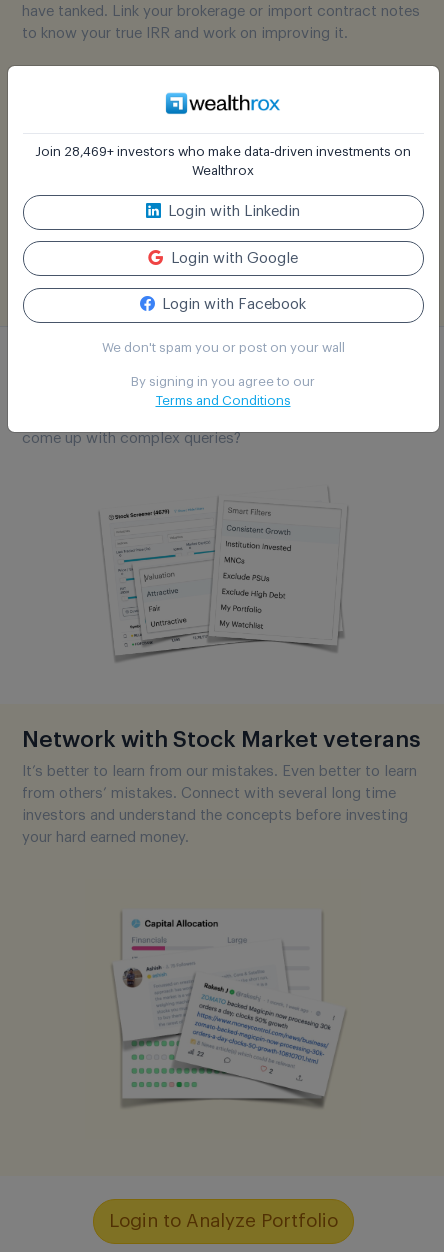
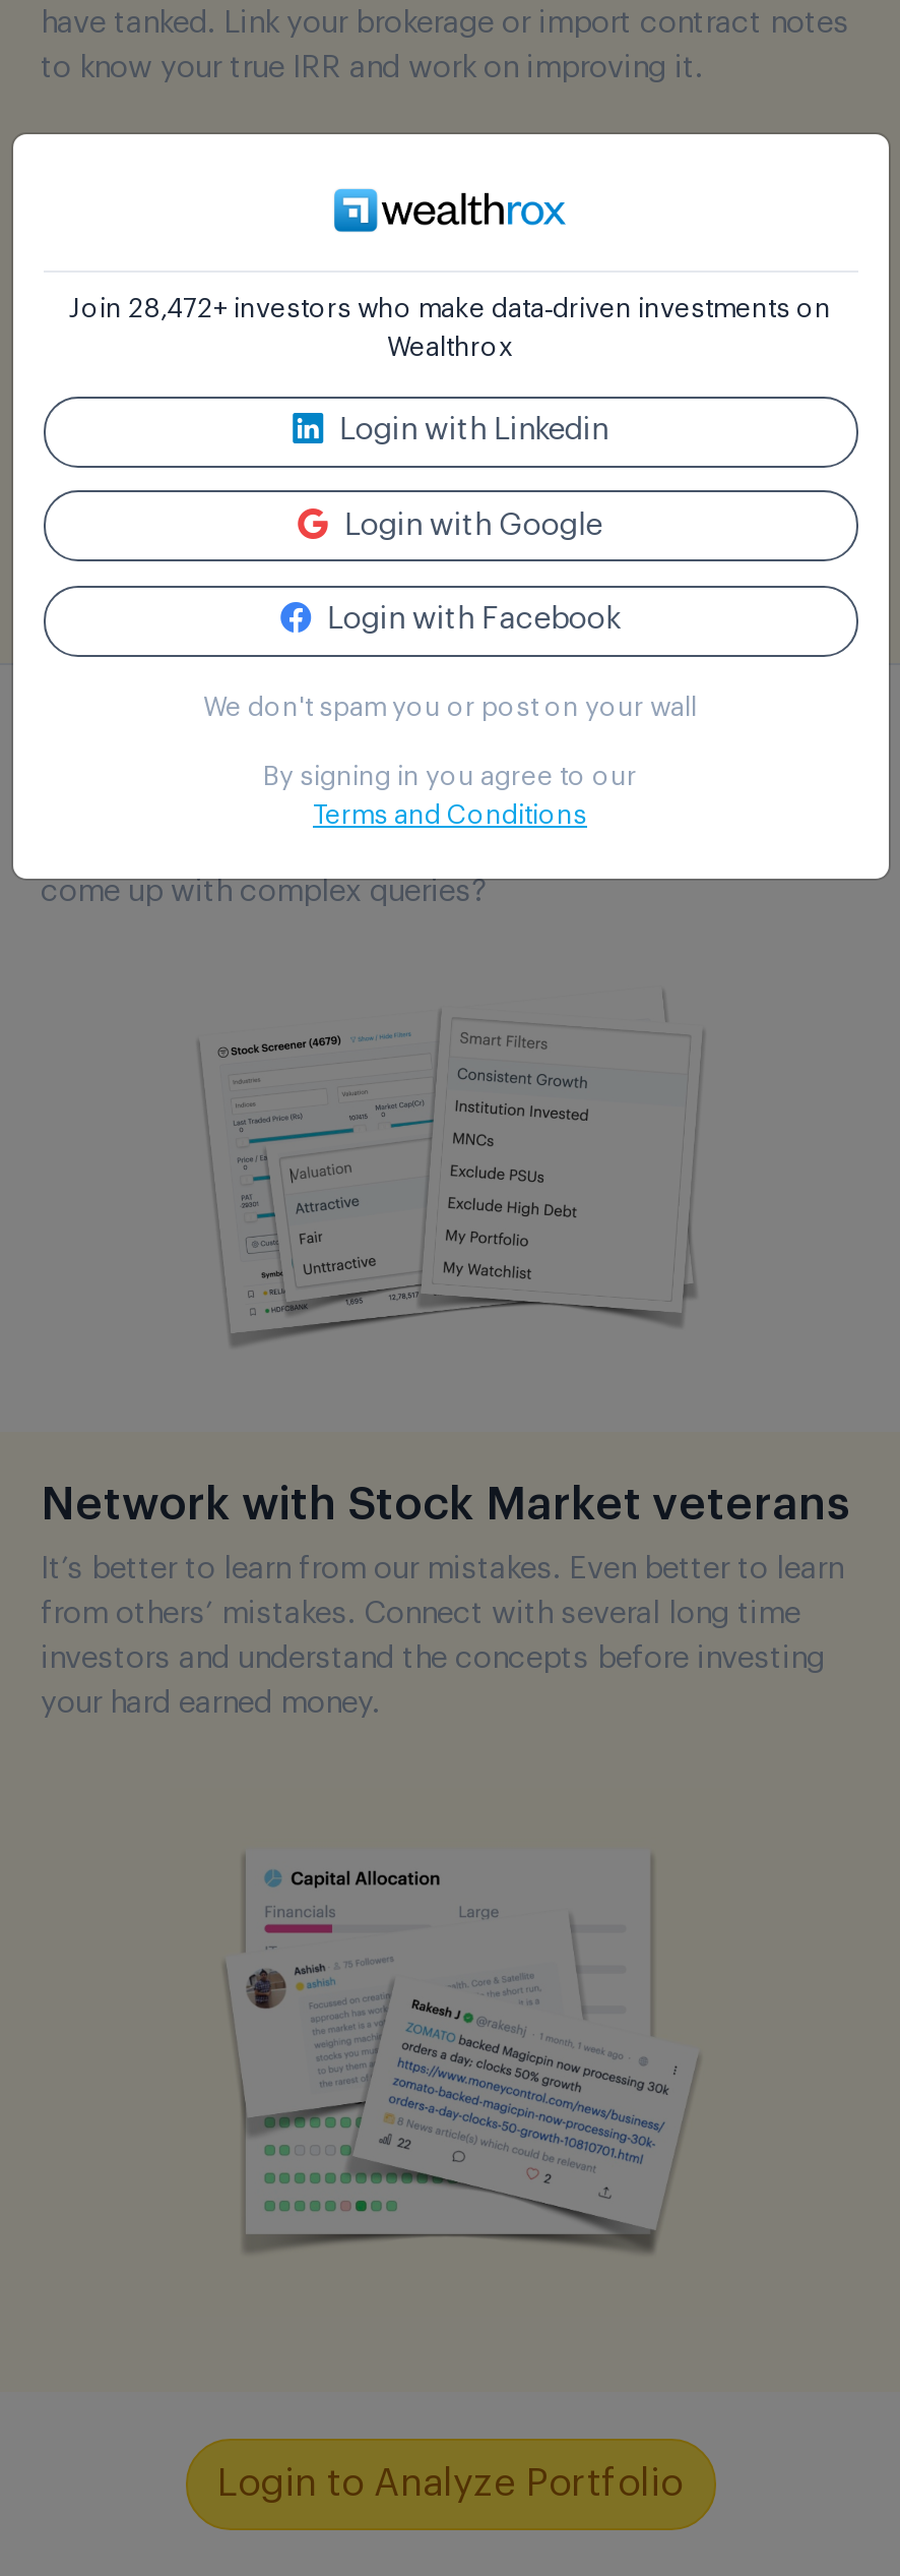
- Join 28,469+ investors who make data‑driven investments on
+ Join 28,472+ investors who make data‑driven investments on
